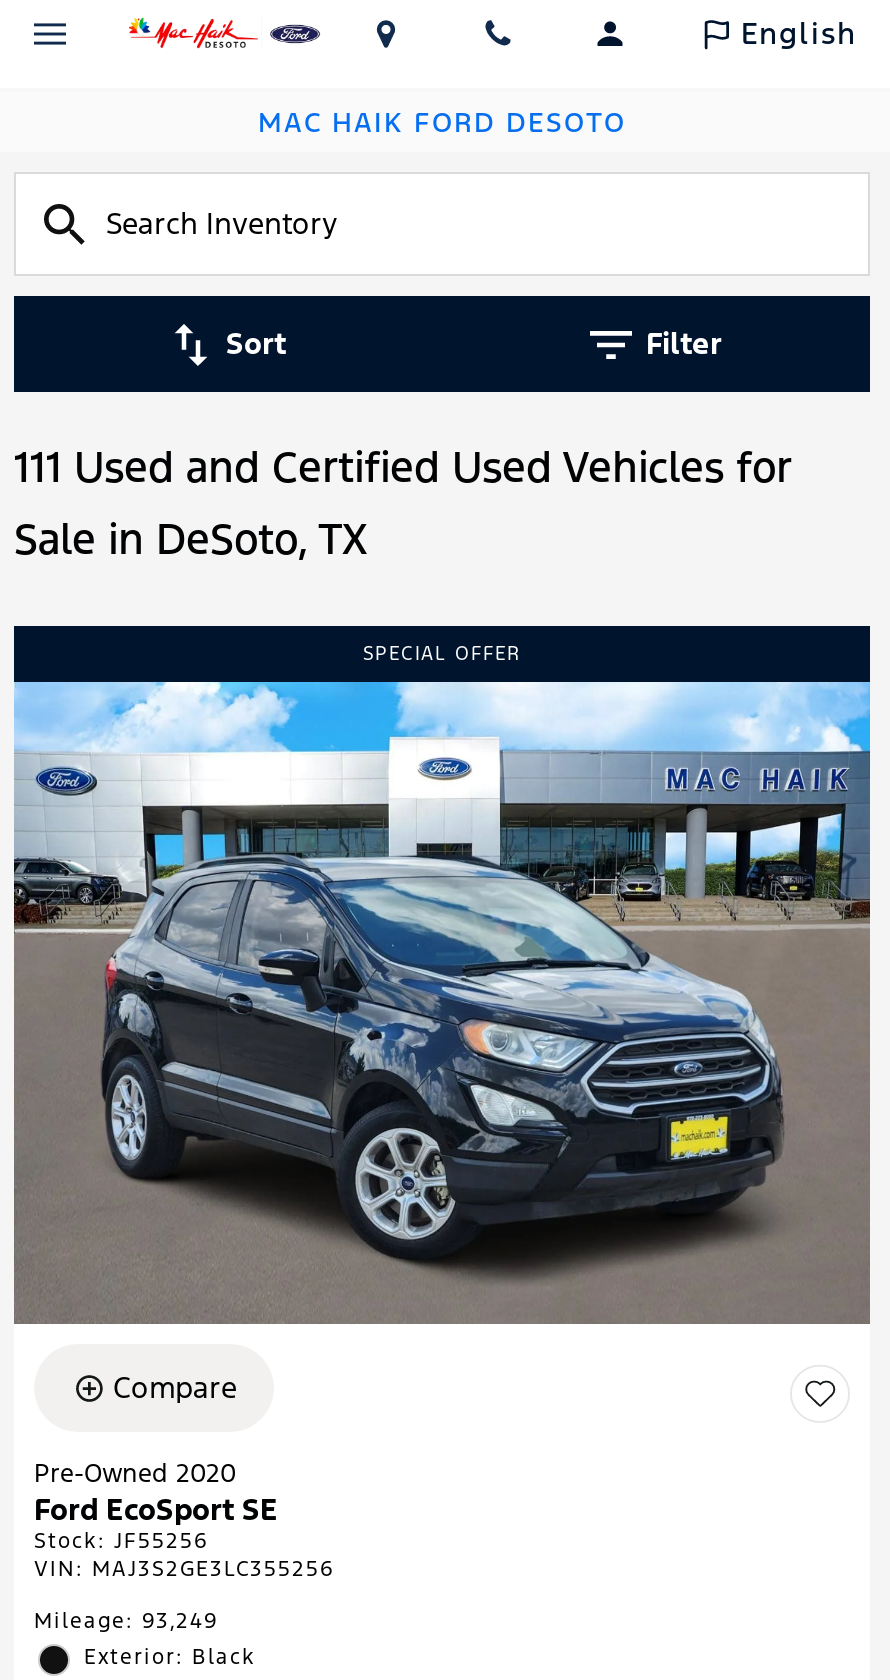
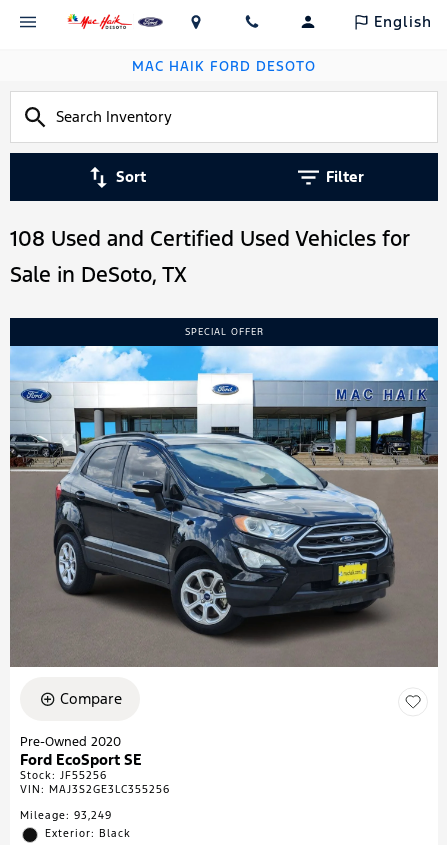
- 111 Used and Certified Used Vehicles for
+ 108 Used and Certified Used Vehicles for
